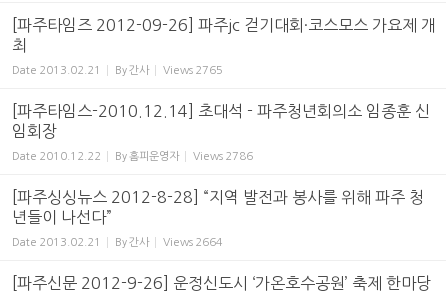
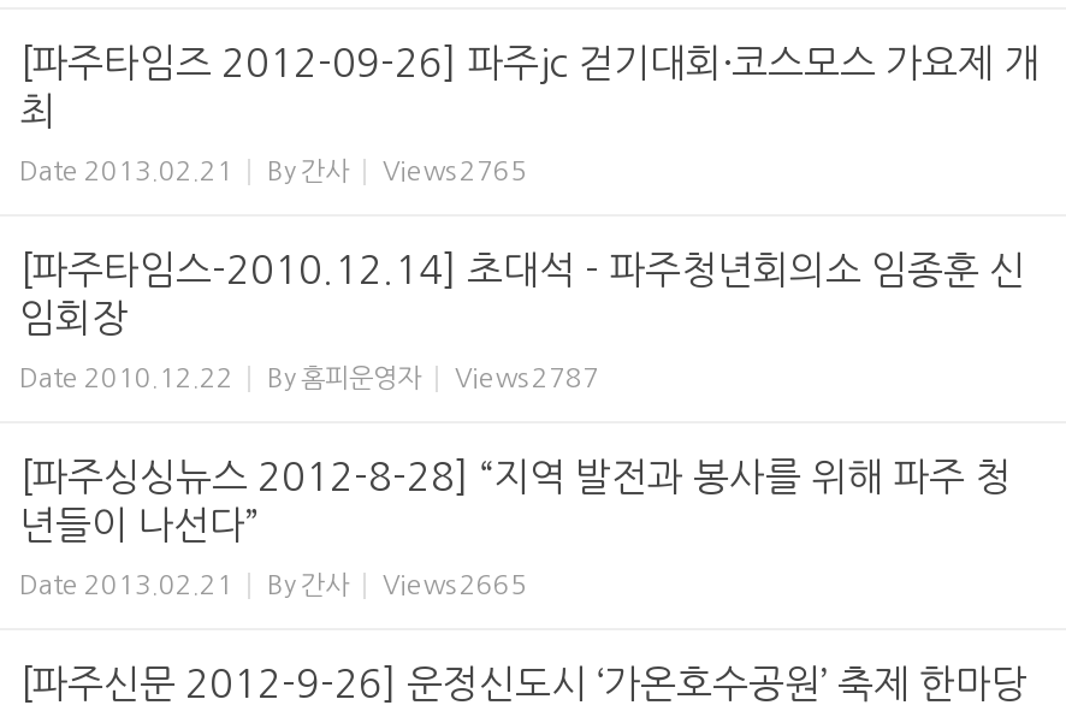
- Date 2010.12.22 By 홈피운영자 Views 2786
+ Date 2010.12.22 By 홈피운영자 Views 2787

- Views 2664
+ Views 2665
